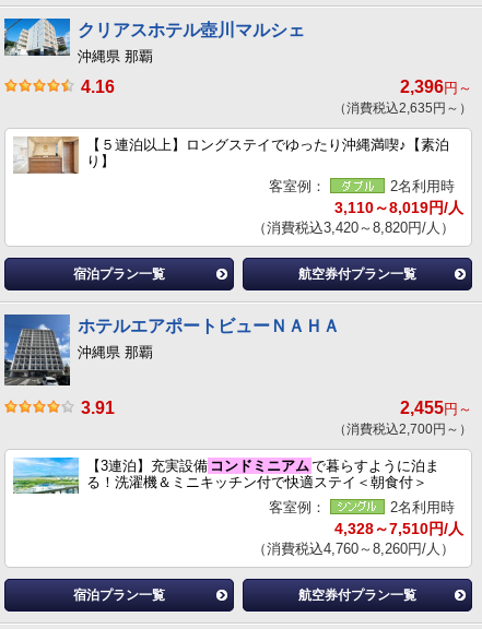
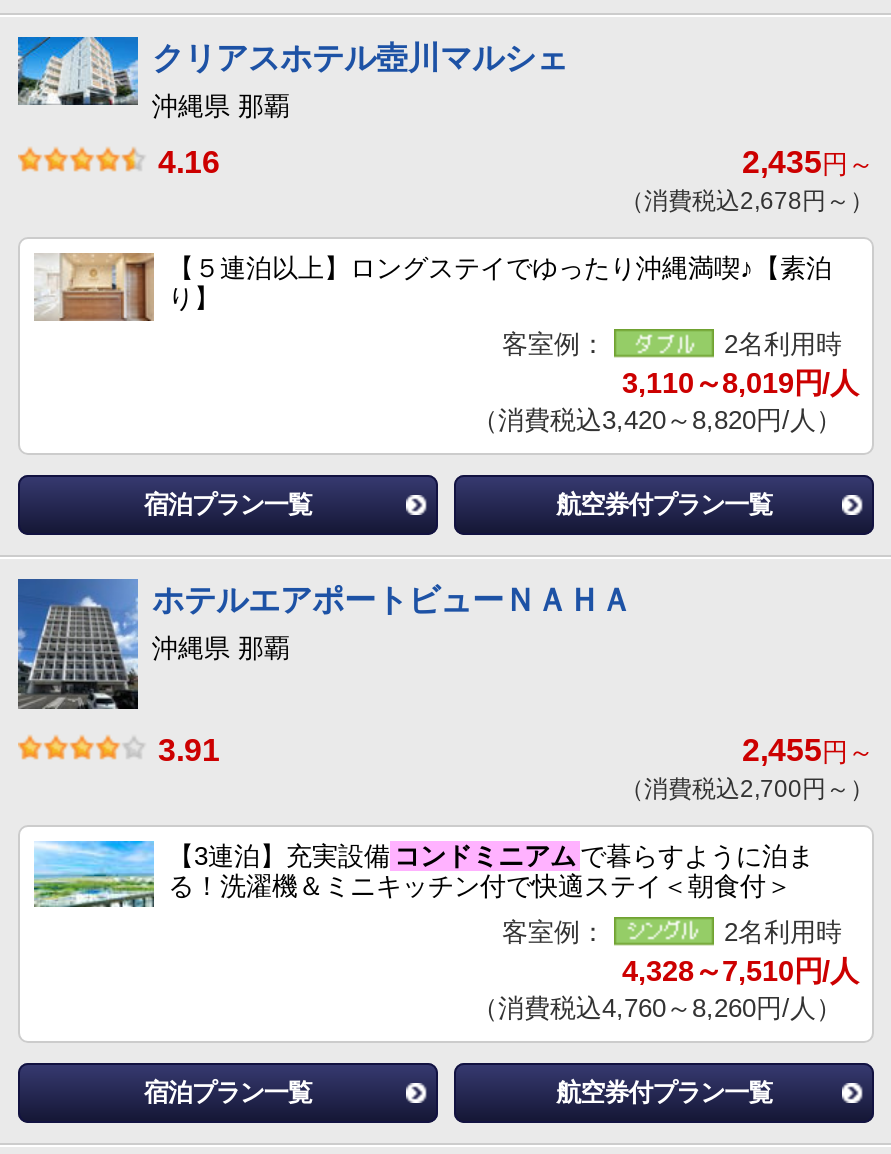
- 2,396円～
+ 2,435円～

- （消費税込2,635円～）
+ （消費税込2,678円～）
